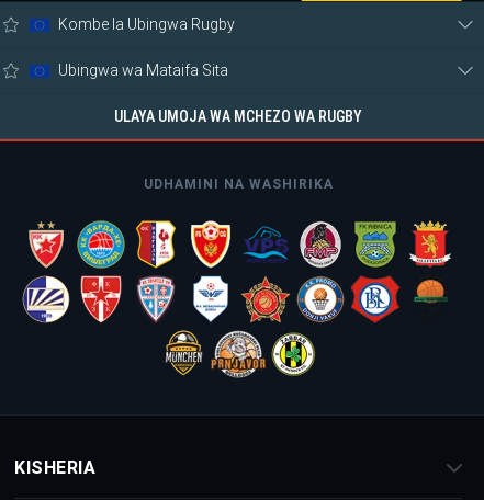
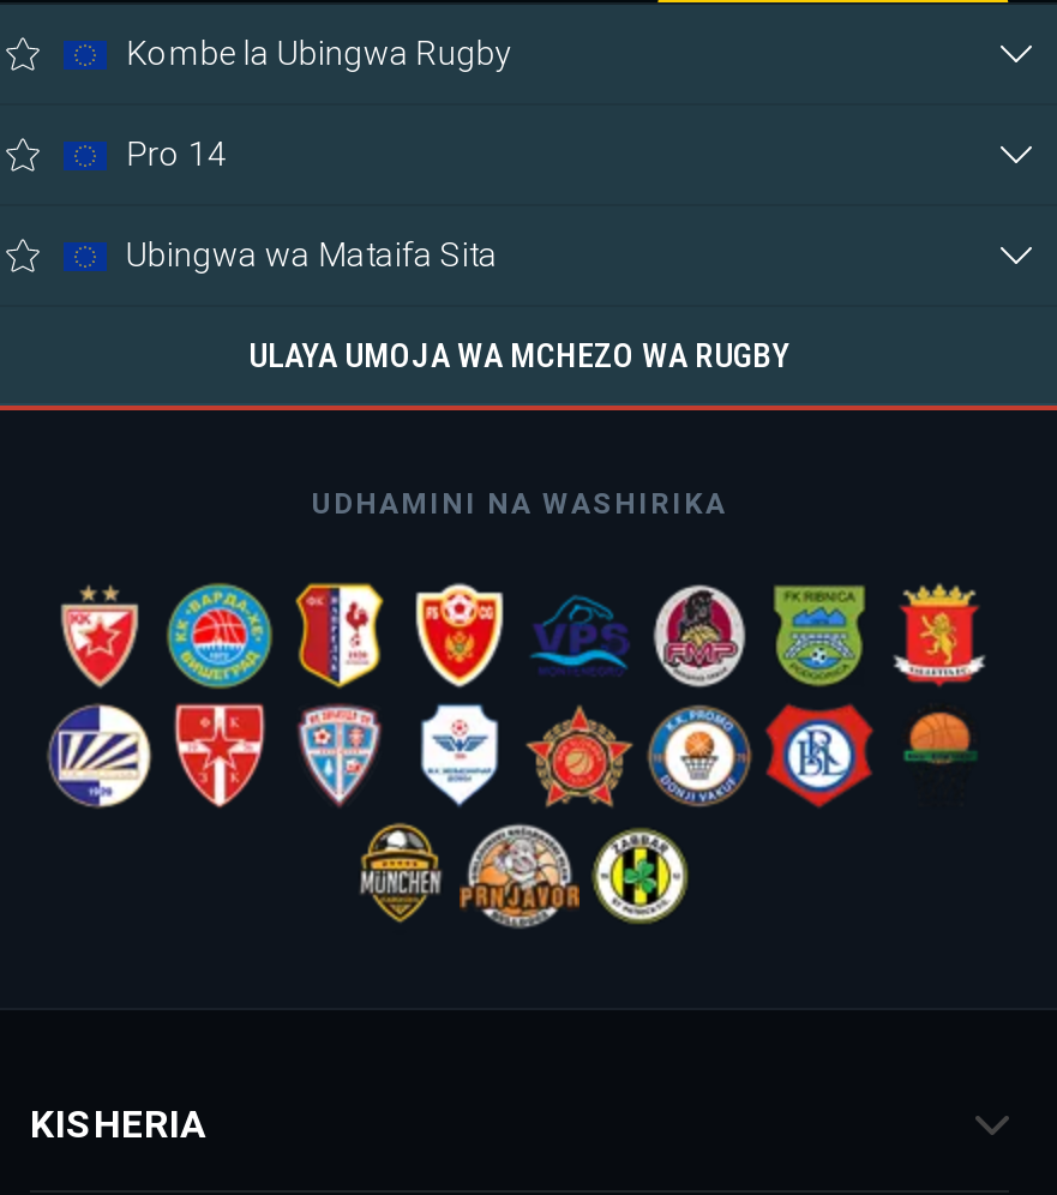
+ Pro 14
